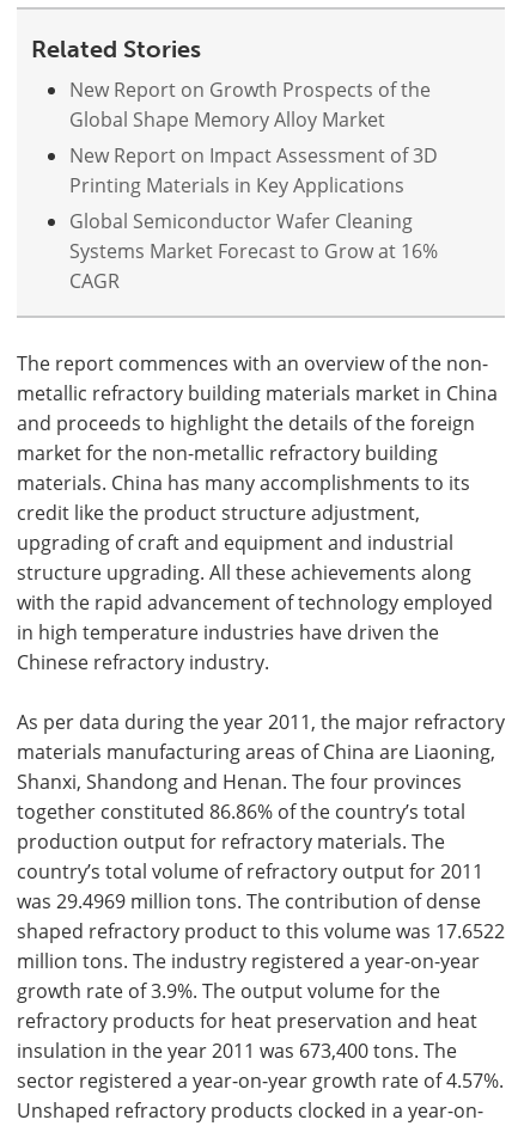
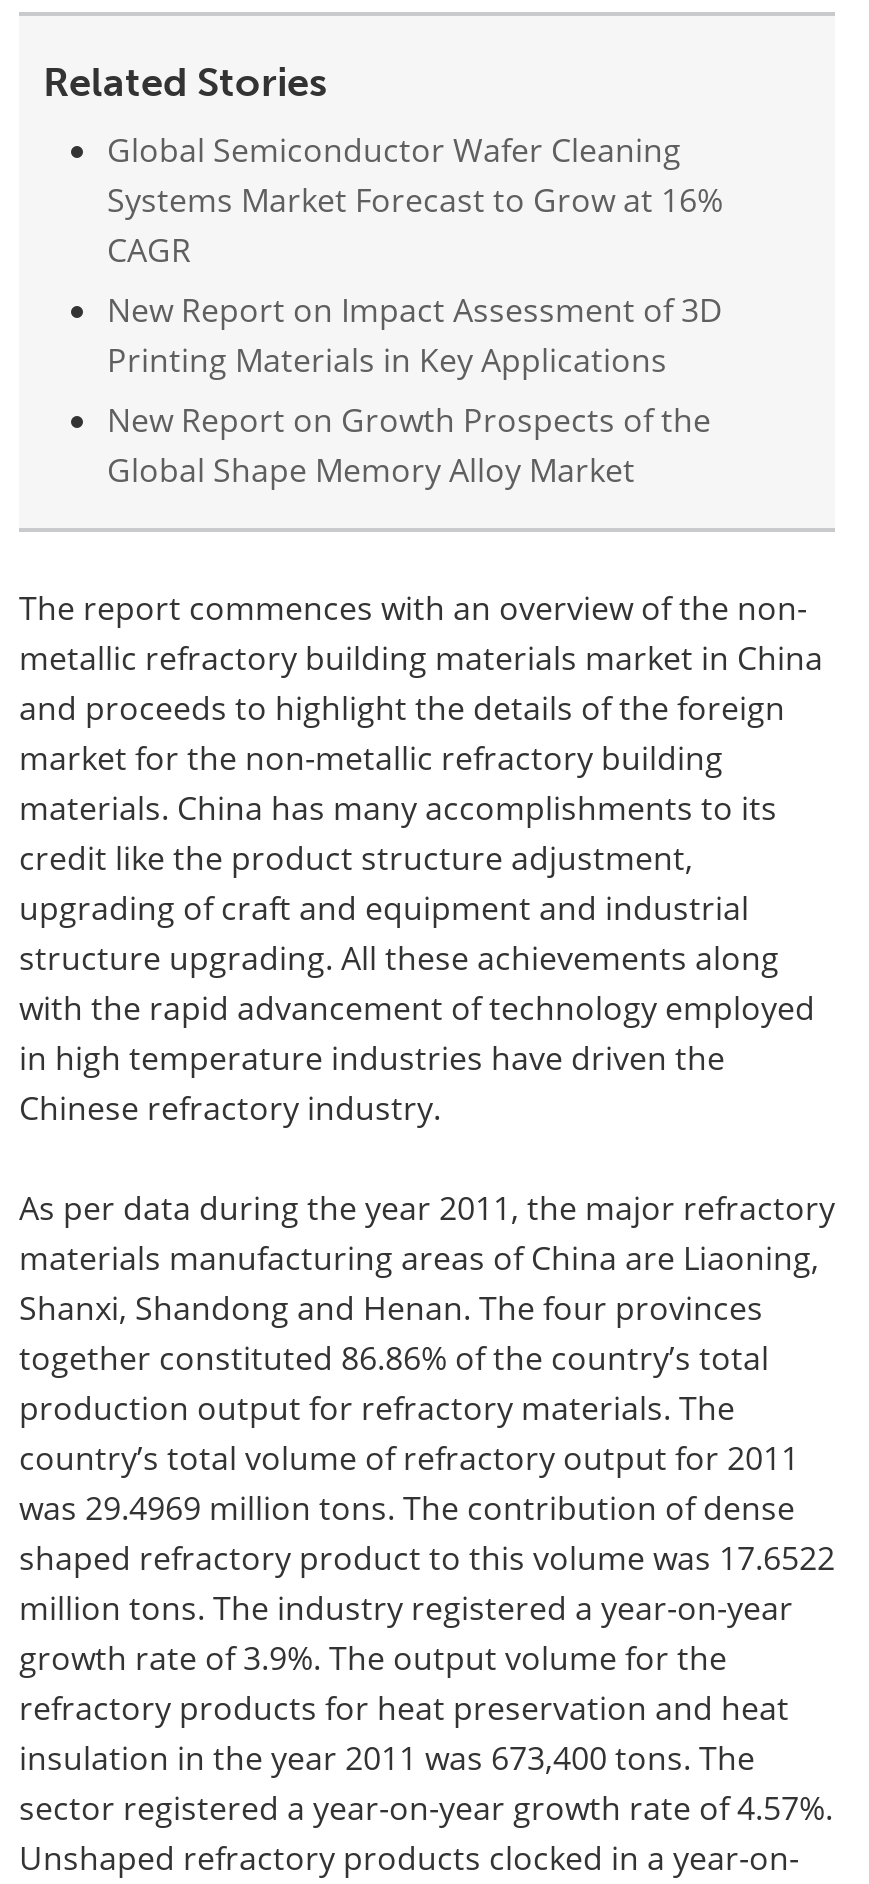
moved down: New Report on Growth Prospects of the | Global Shape Memory Alloy Market | New Report on Impact Assessment of 3D | Printing Materials in Key Applications

moved up: Global Semiconductor Wafer Cleaning | Systems Market Forecast to Grow at 16% | CAGR
